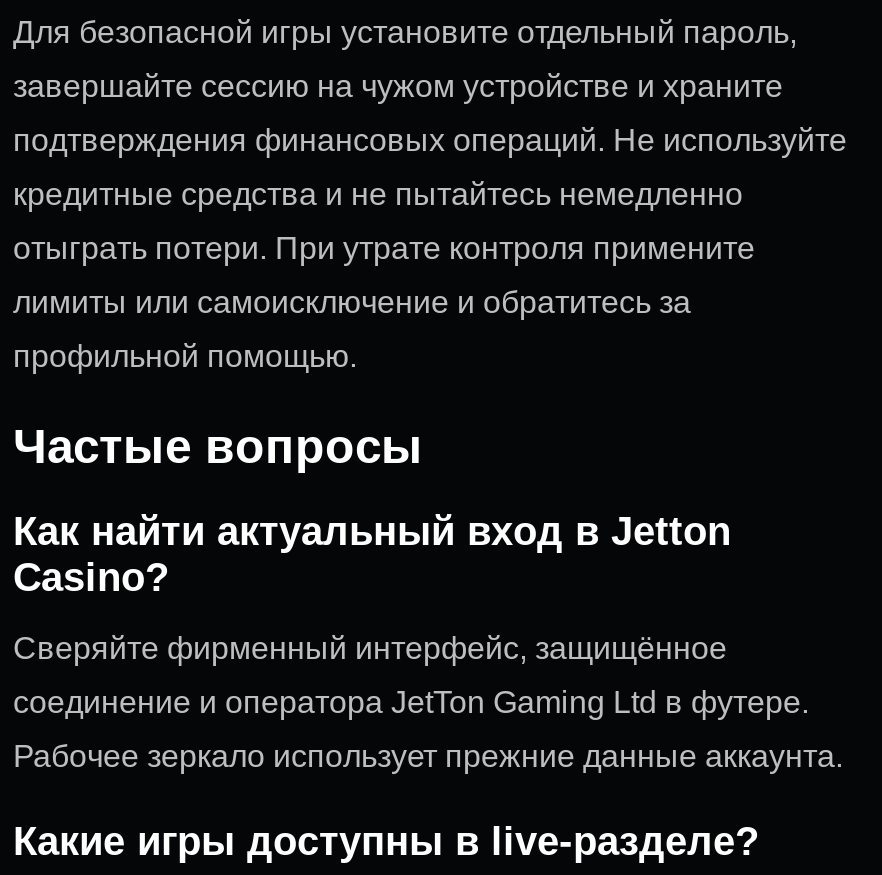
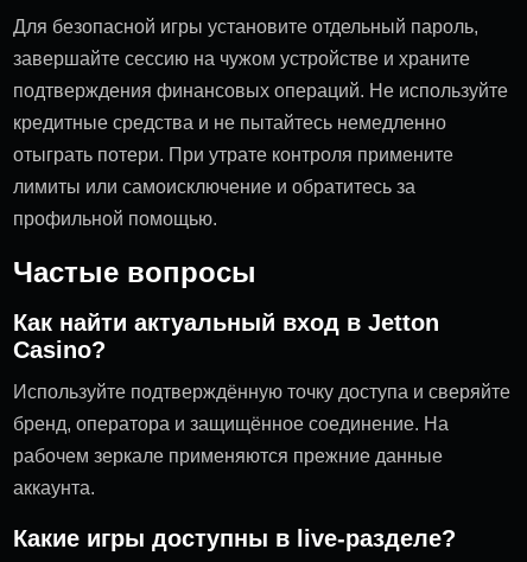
- Сверяйте фирменный интерфейс, защищённое
- соединение и оператора JetTon Gaming Ltd в футере.
- Рабочее зеркало использует прежние данные аккаунта.
+ Используйте подтверждённую точку доступа и сверяйте
+ бренд, оператора и защищённое соединение. На
+ рабочем зеркале применяются прежние данные
+ аккаунта.
